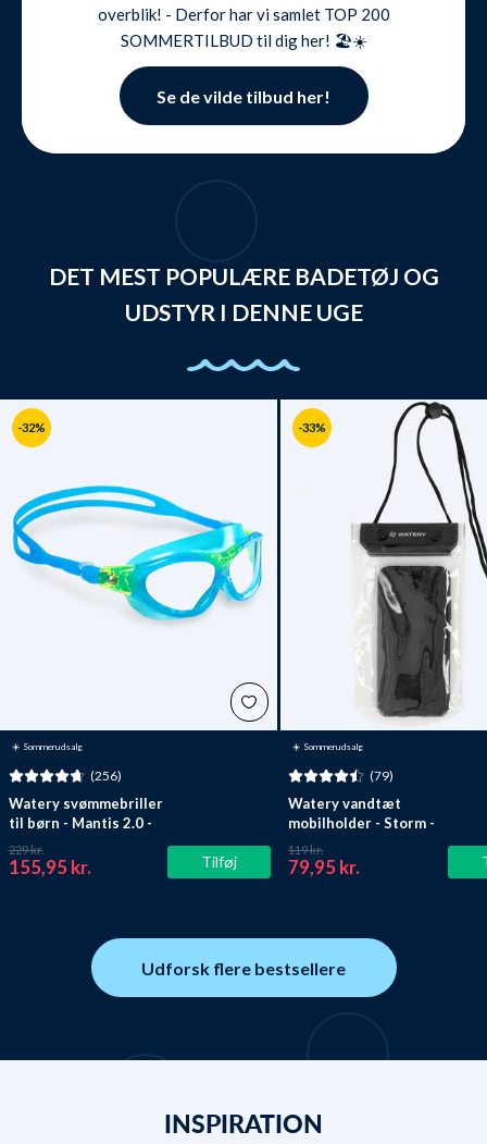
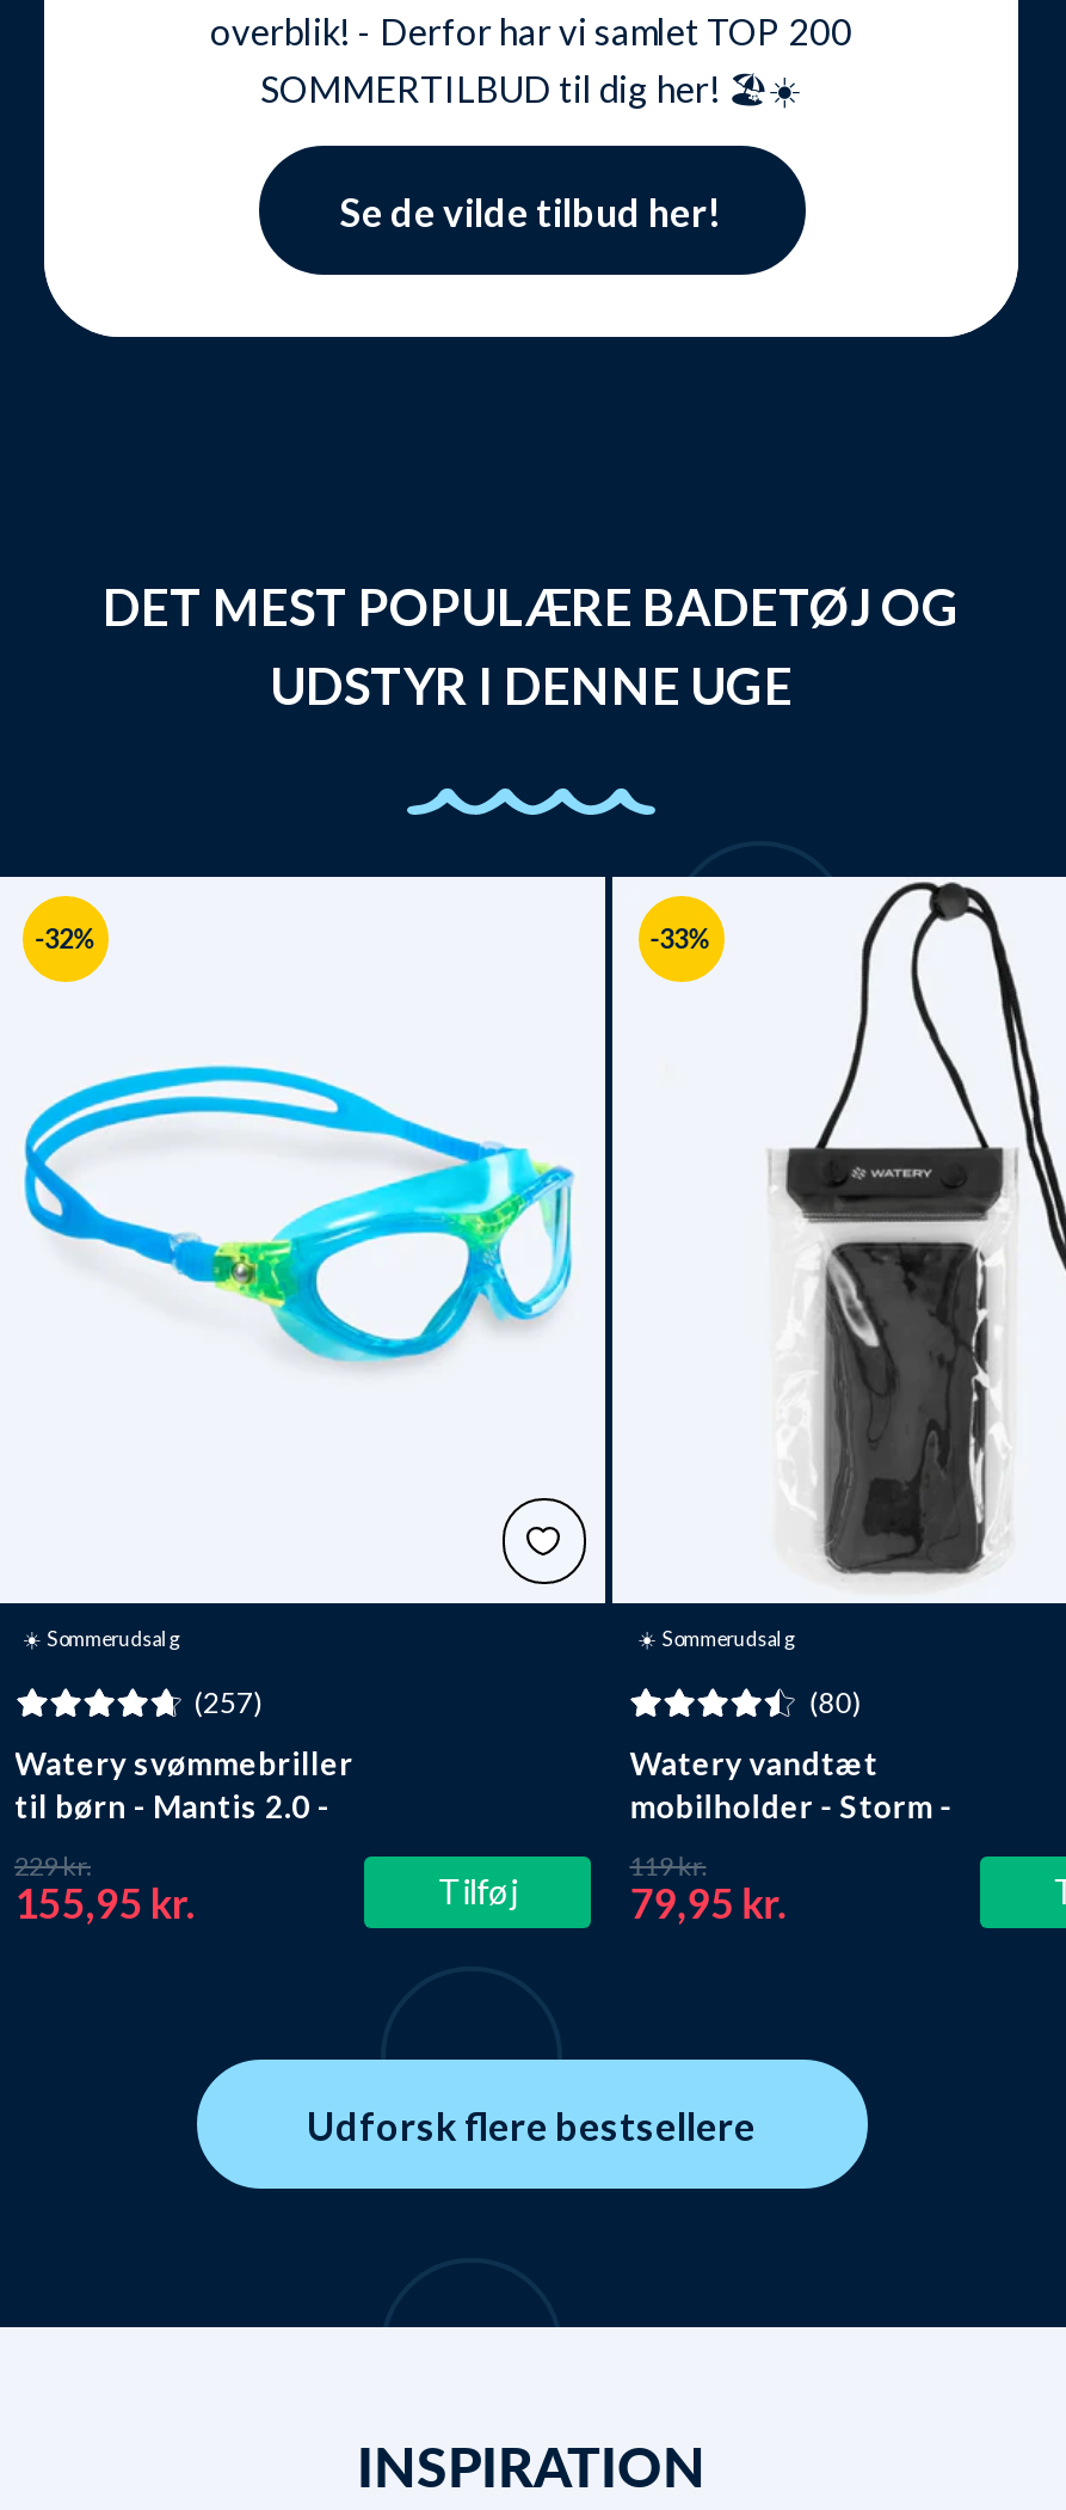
- (256)
+ (257)

- (79)
+ (80)
